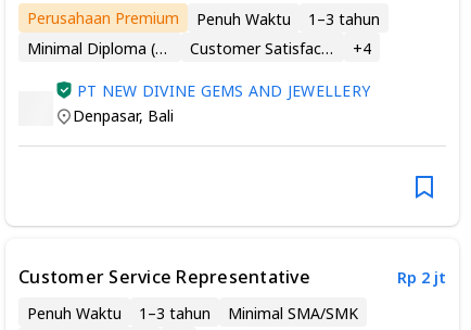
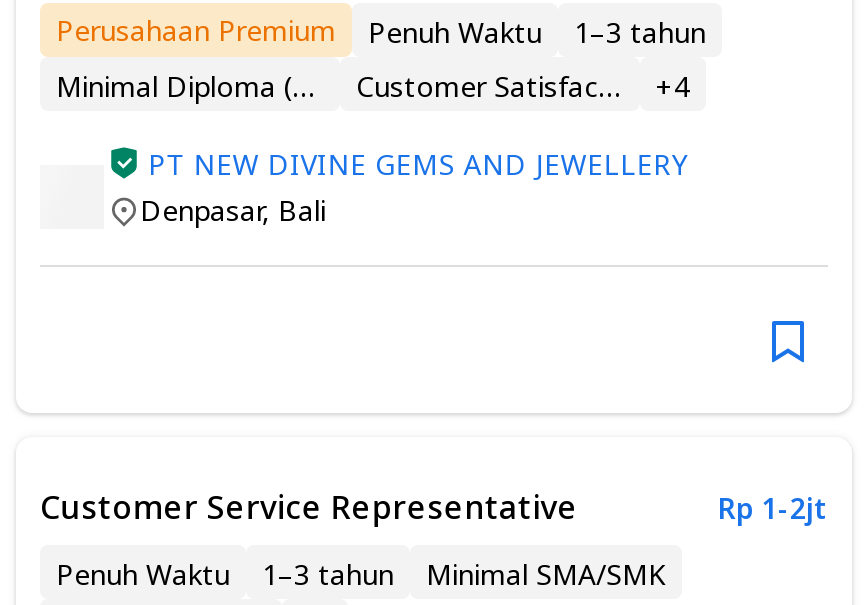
- Rp 2 jt
+ Rp 1-2jt
